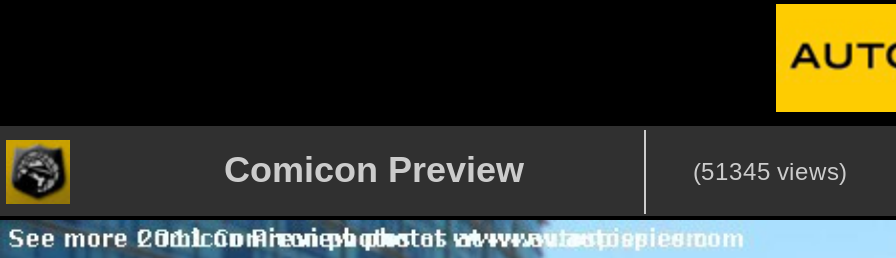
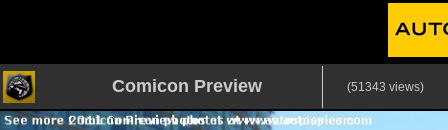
- (51345 views)
+ (51343 views)
